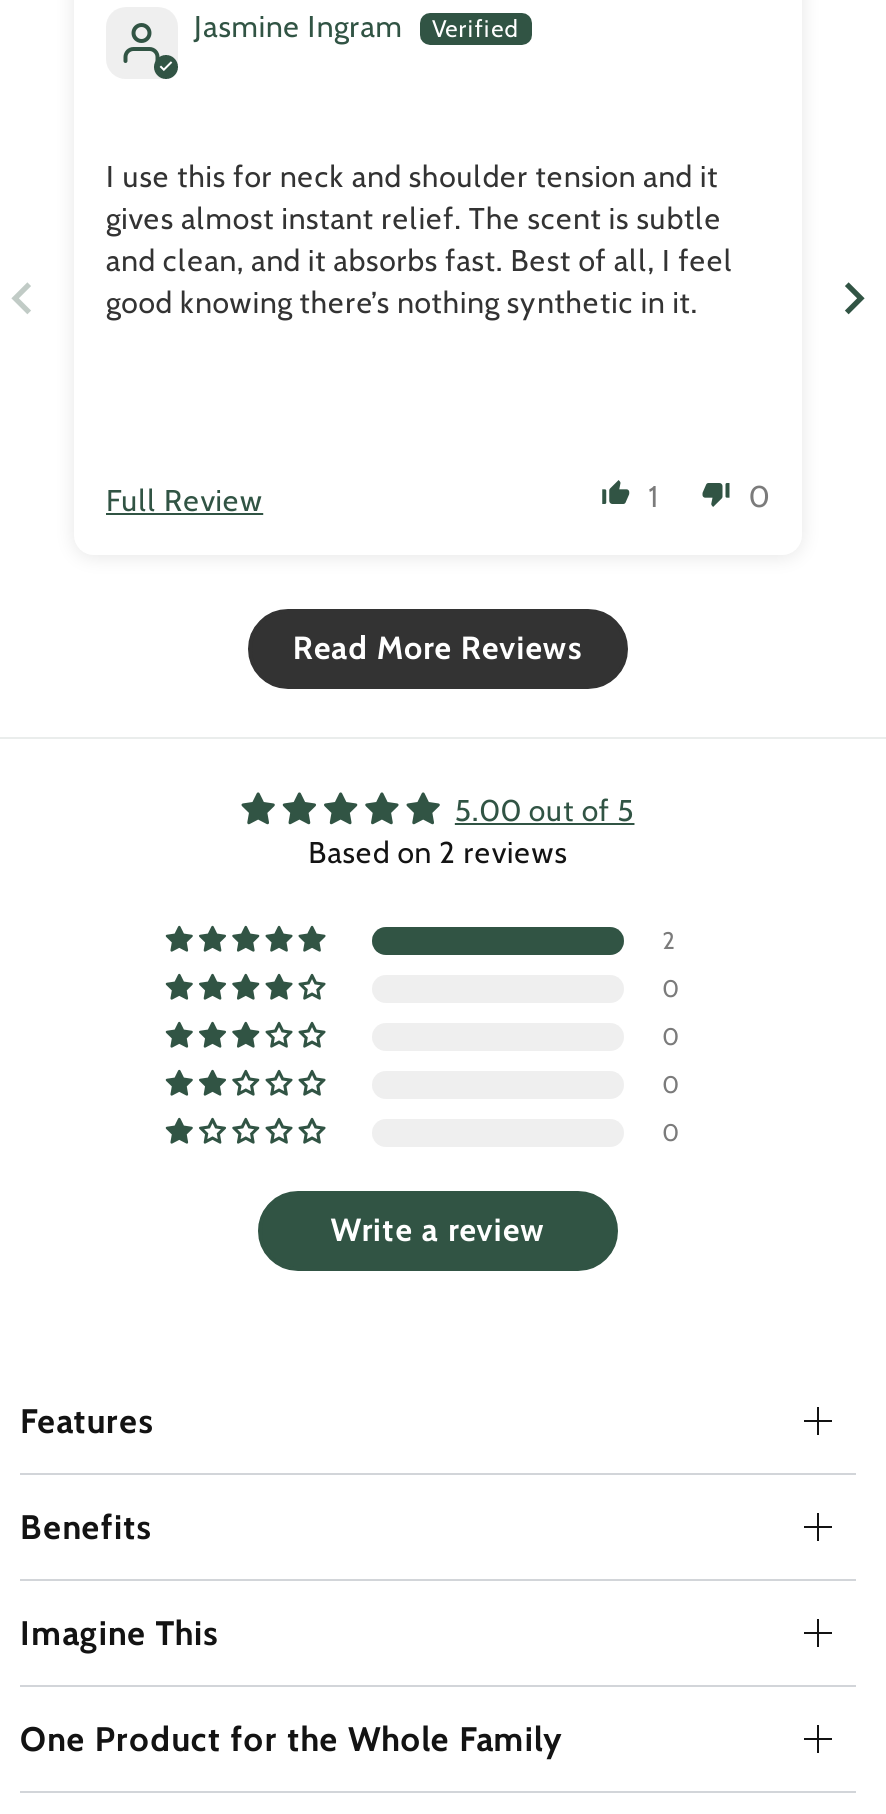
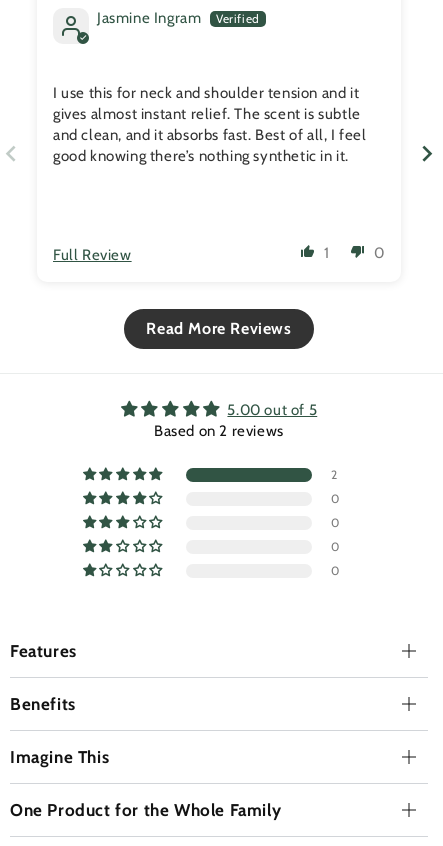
- Write a review
